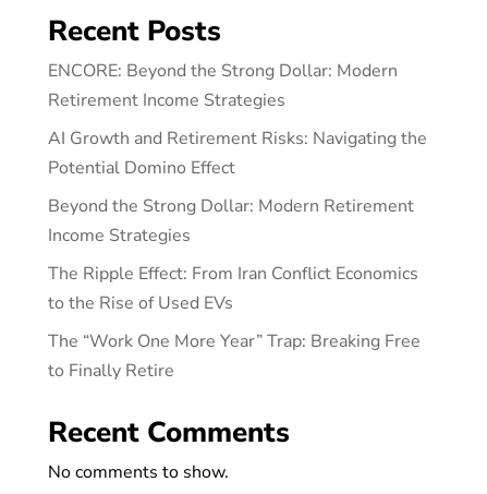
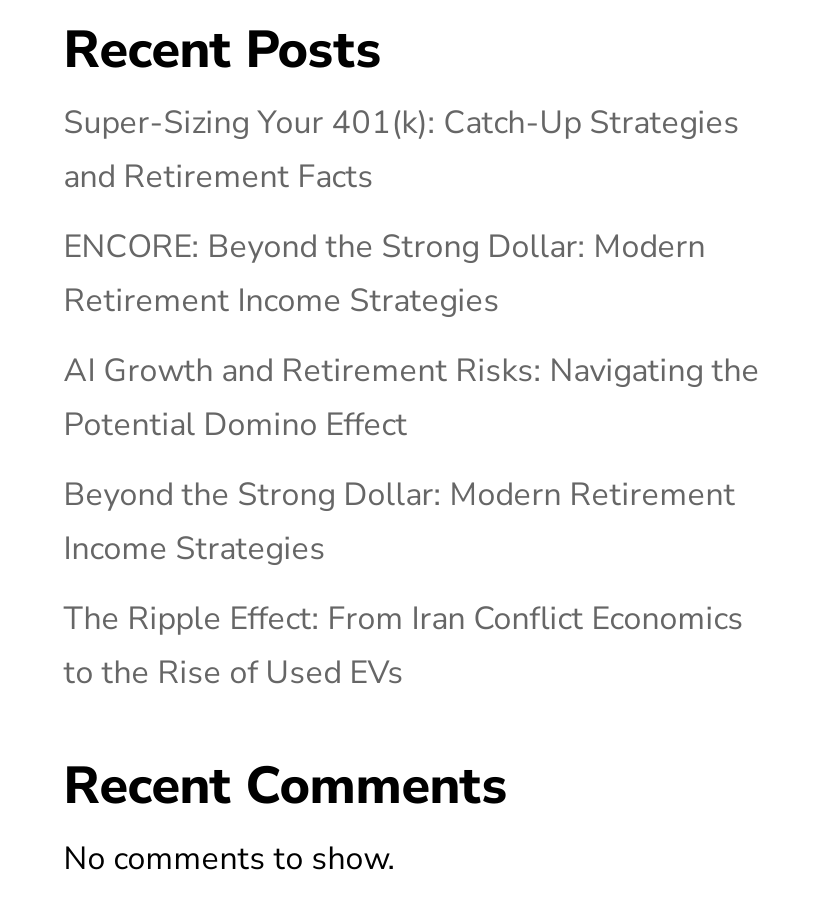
+ Super-Sizing Your 401(k): Catch-Up Strategies
+ and Retirement Facts

moved down: ENCORE: Beyond the Strong Dollar: Modern | Retirement Income Strategies | AI Growth and Retirement Risks: Navigating the | Potential Domino Effect | Beyond the Strong Dollar: Modern Retirement | Income Strategies | The Ripple Effect: From Iran Conflict Economics | to the Rise of Used EVs

- The “Work One More Year” Trap: Breaking Free
- to Finally Retire
